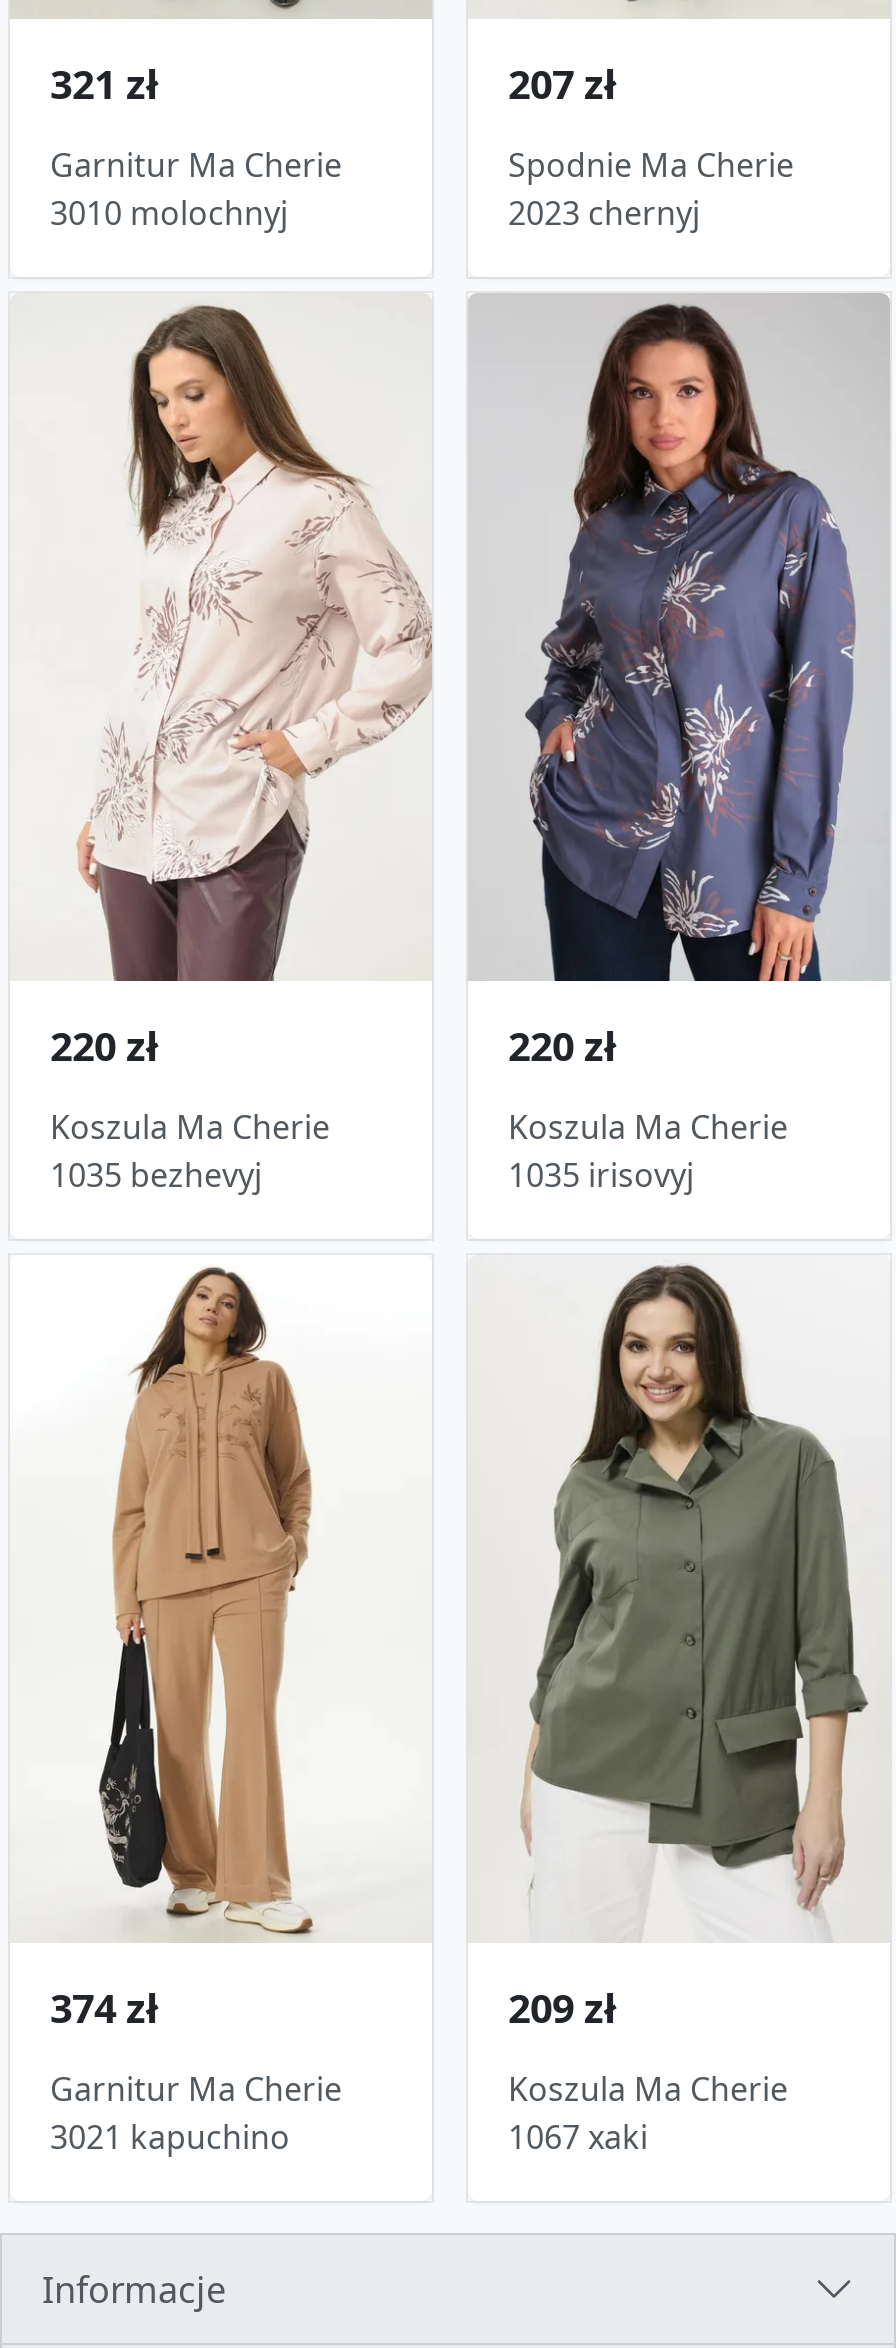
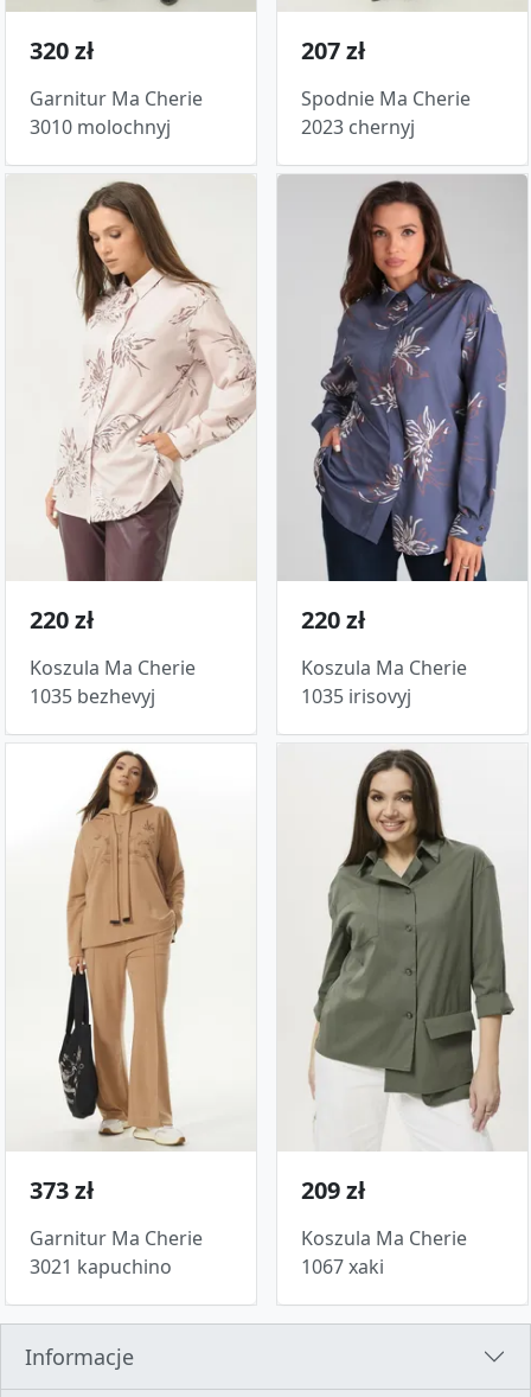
- 321 zł
+ 320 zł

- 374 zł
+ 373 zł
